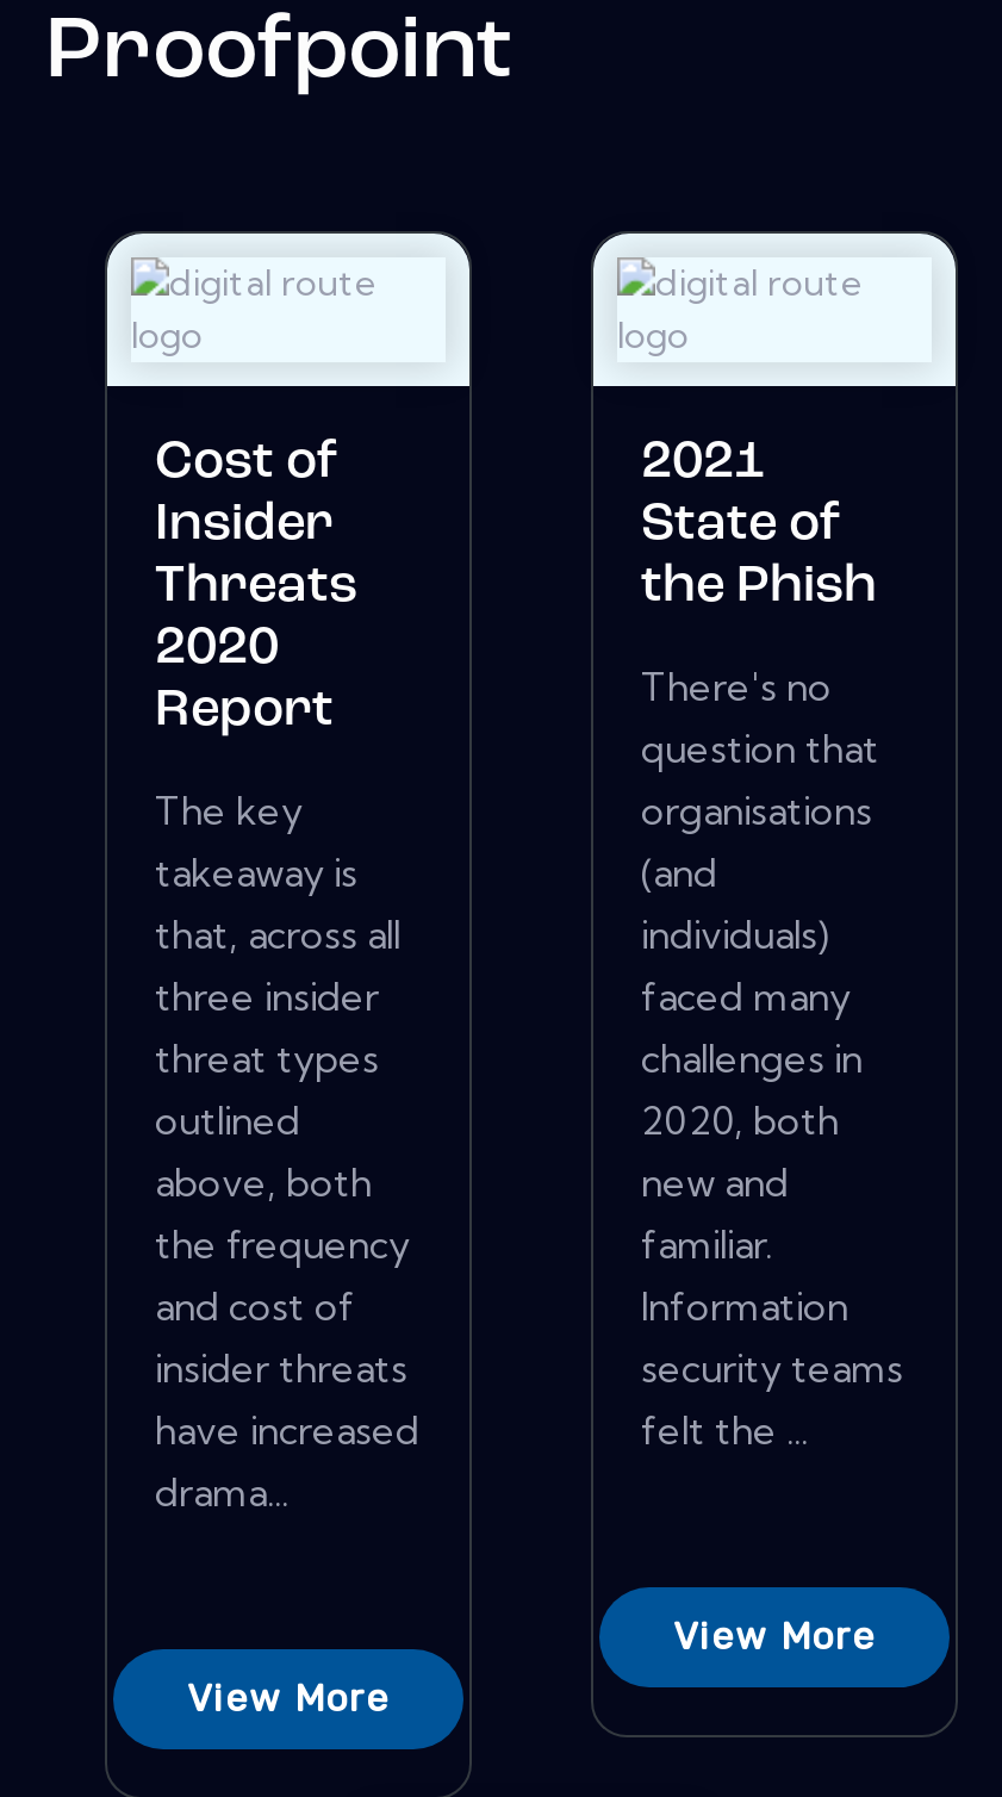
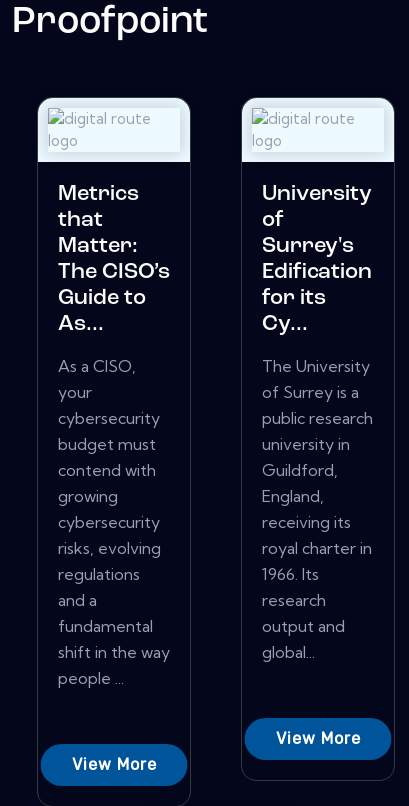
- Cost of
- Insider
- Threats
- 2020
- Report
+ Metrics
+ that
+ Matter:
+ The CISO’s
+ Guide to
+ As...

- 2021
- State of
- the Phish
+ University
+ of
+ Surrey's
+ Edification
+ for its
+ Cy...

- There's no
- question that
- organisations
- (and
- individuals)
- faced many
- challenges in
- 2020, both
- new and
- familiar.
- Information
- security teams
- felt the ...
+ The University
+ of Surrey is a
+ public research
+ university in
+ Guildford,
+ England,
+ receiving its
+ royal charter in
+ 1966. Its
+ research
+ output and
+ global...

- The key
- takeaway is
- that, across all
- three insider
- threat types
- outlined
- above, both
- the frequency
- and cost of
- insider threats
- have increased
- drama...
+ As a CISO,
+ your
+ cybersecurity
+ budget must
+ contend with
+ growing
+ cybersecurity
+ risks, evolving
+ regulations
+ and a
+ fundamental
+ shift in the way
+ people ...
